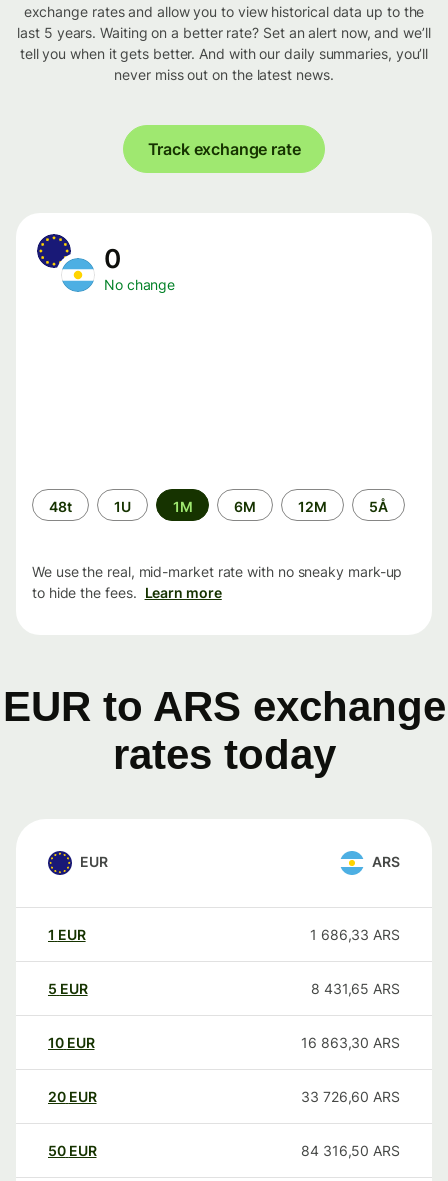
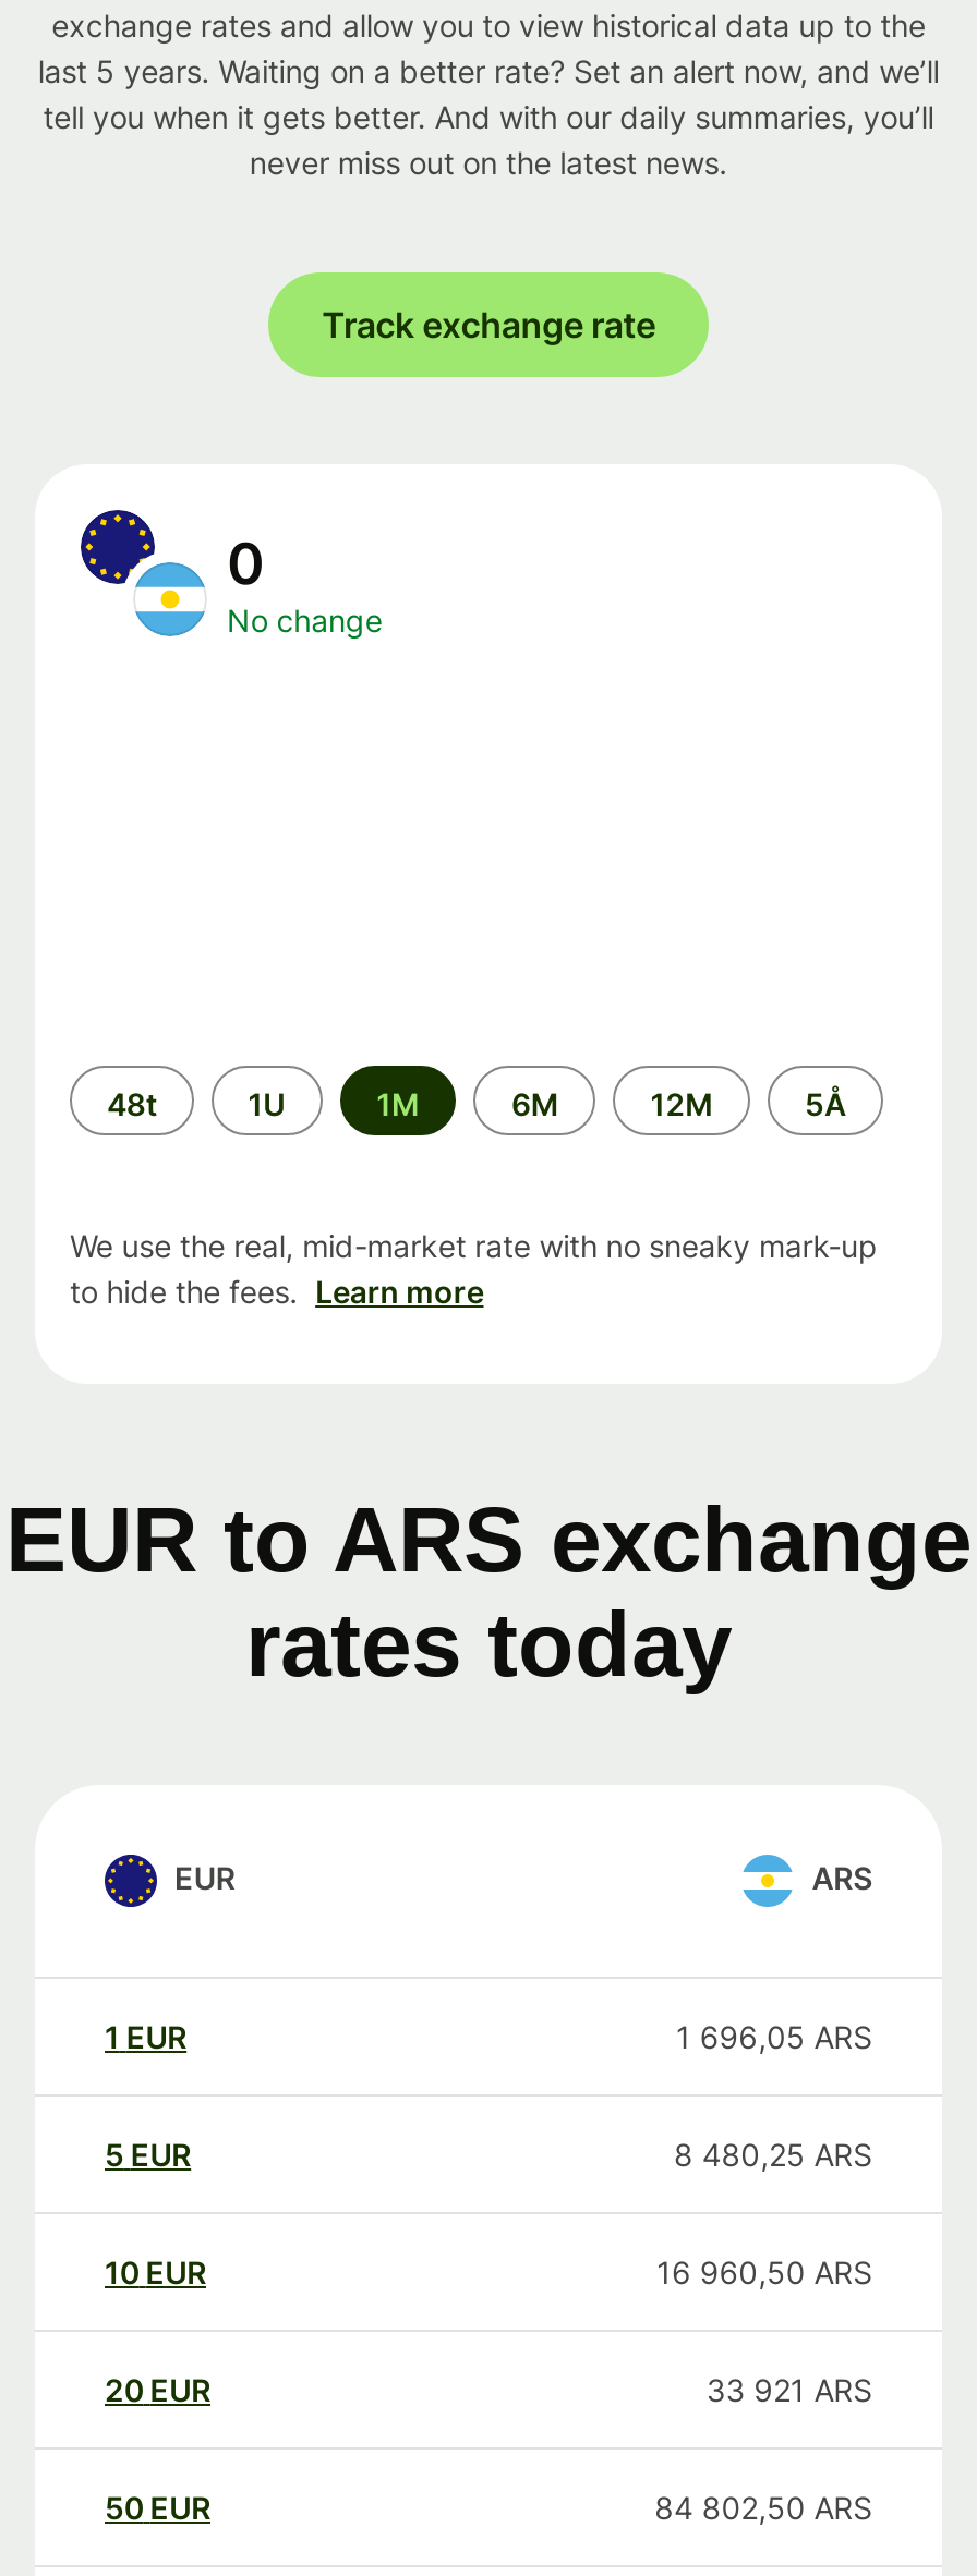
- 1 686,33 ARS
+ 1 696,05 ARS

- 8 431,65 ARS
+ 8 480,25 ARS

- 16 863,30 ARS
+ 16 960,50 ARS

- 33 726,60 ARS
+ 33 921 ARS

- 84 316,50 ARS
+ 84 802,50 ARS
